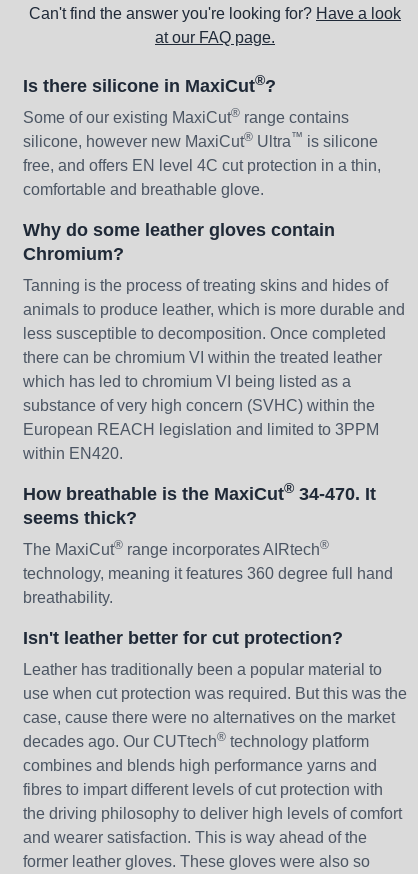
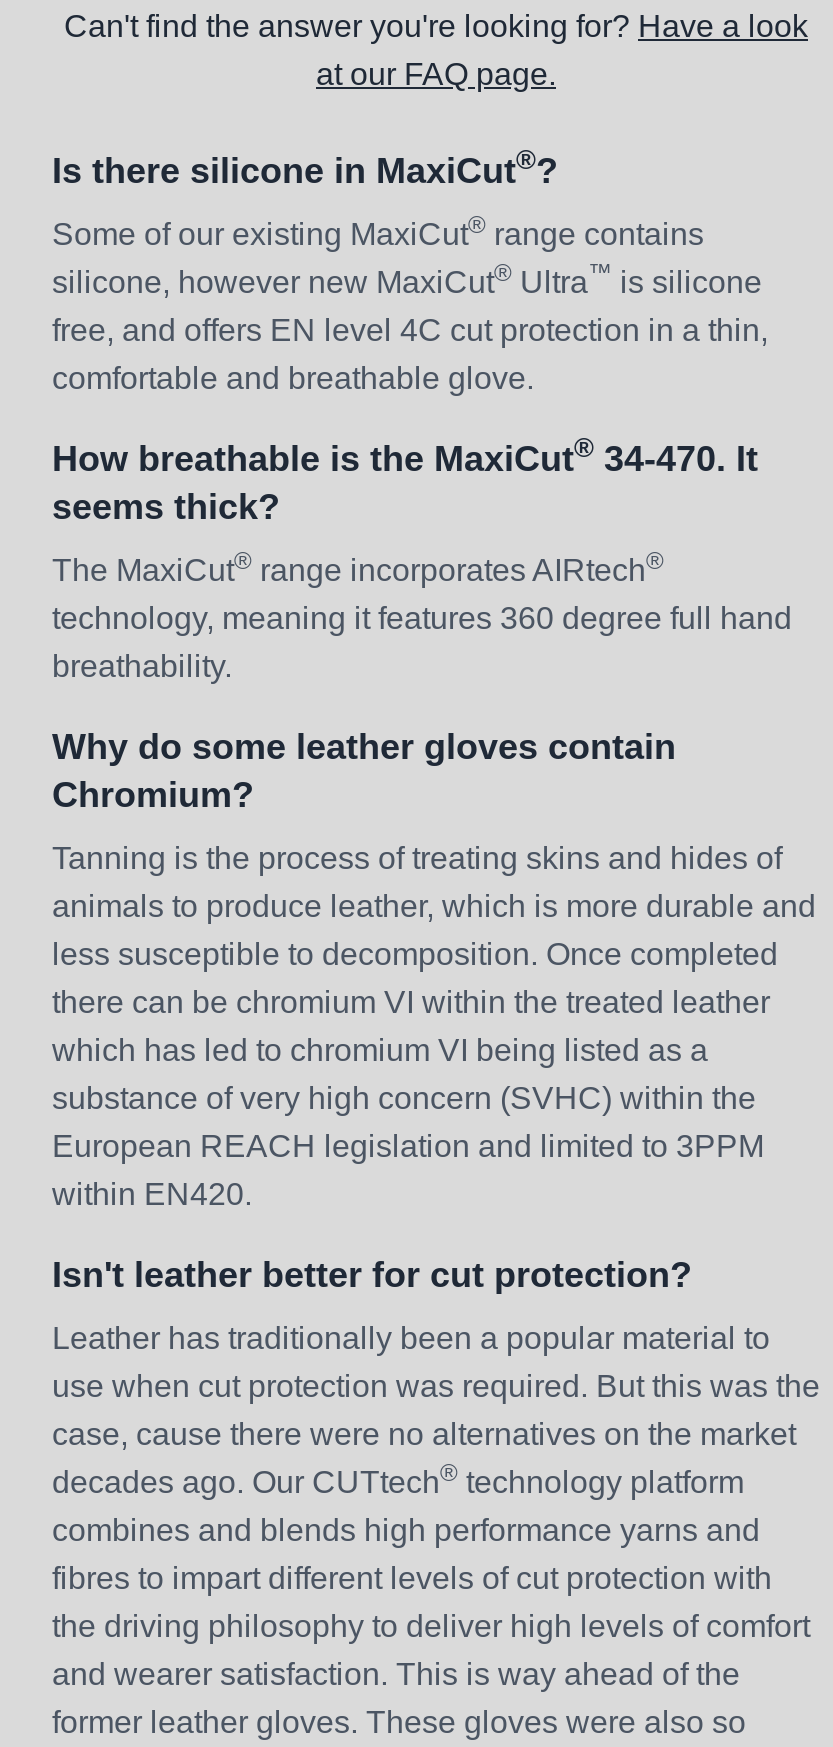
moved down: Why do some leather gloves contain | Chromium? | Tanning is the process of treating skins and hides of | ... | European REACH legislation and limited to 3PPM | within EN420.

moved up: How breathable is the MaxiCut® 34-470. It | seems thick? | The MaxiCut® range incorporates AIRtech® | technology, meaning it features 360 degree full hand | breathability.
